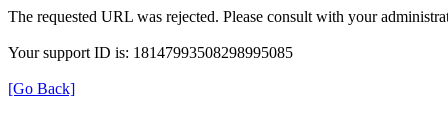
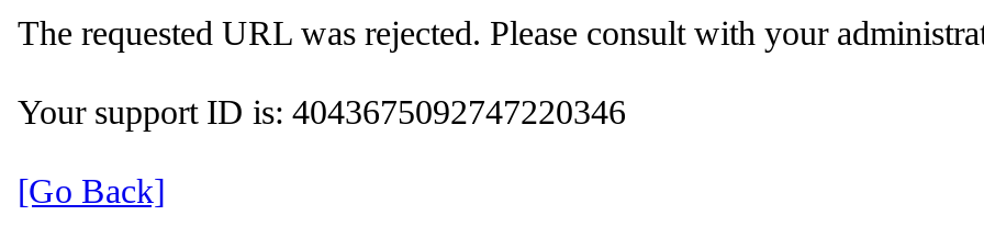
- Your support ID is: 18147993508298995085
+ Your support ID is: 4043675092747220346
